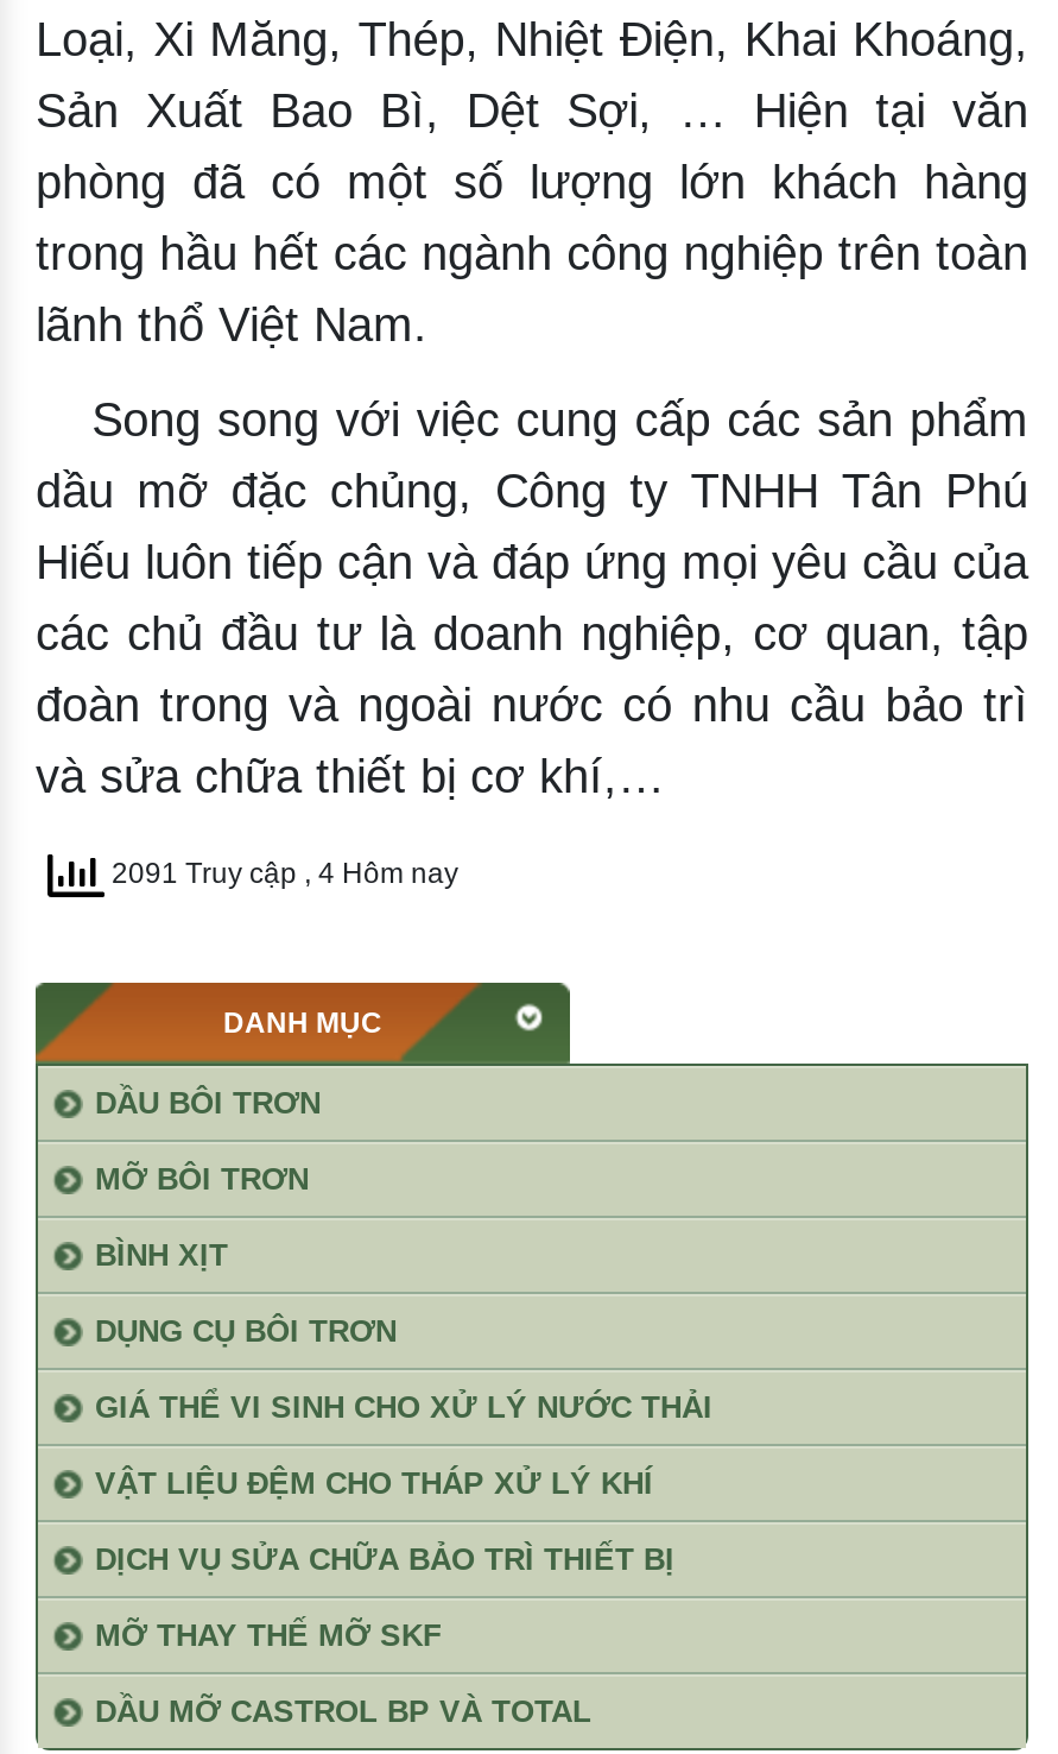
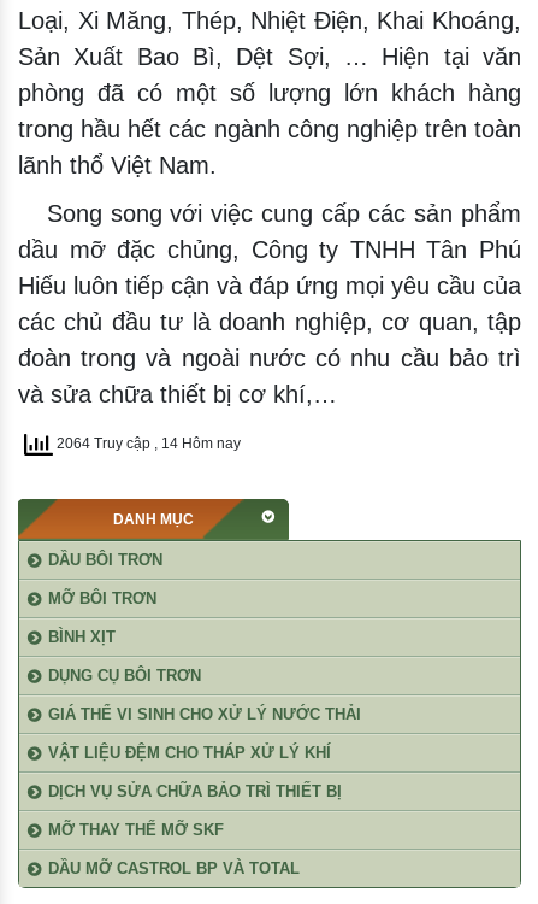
- 2091 Truy cập, 4 Hôm nay
+ 2064 Truy cập, 14 Hôm nay
